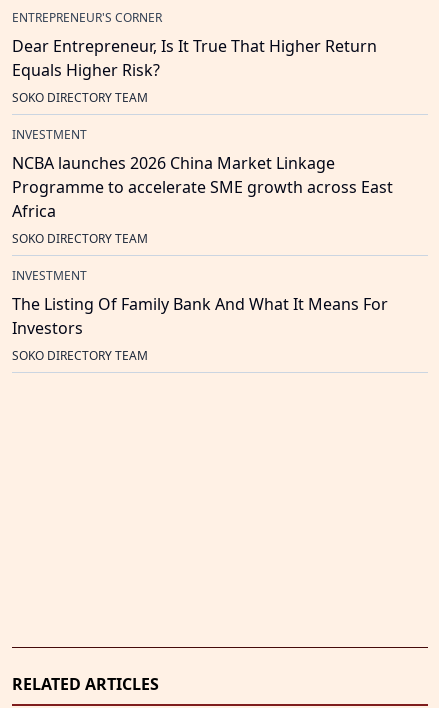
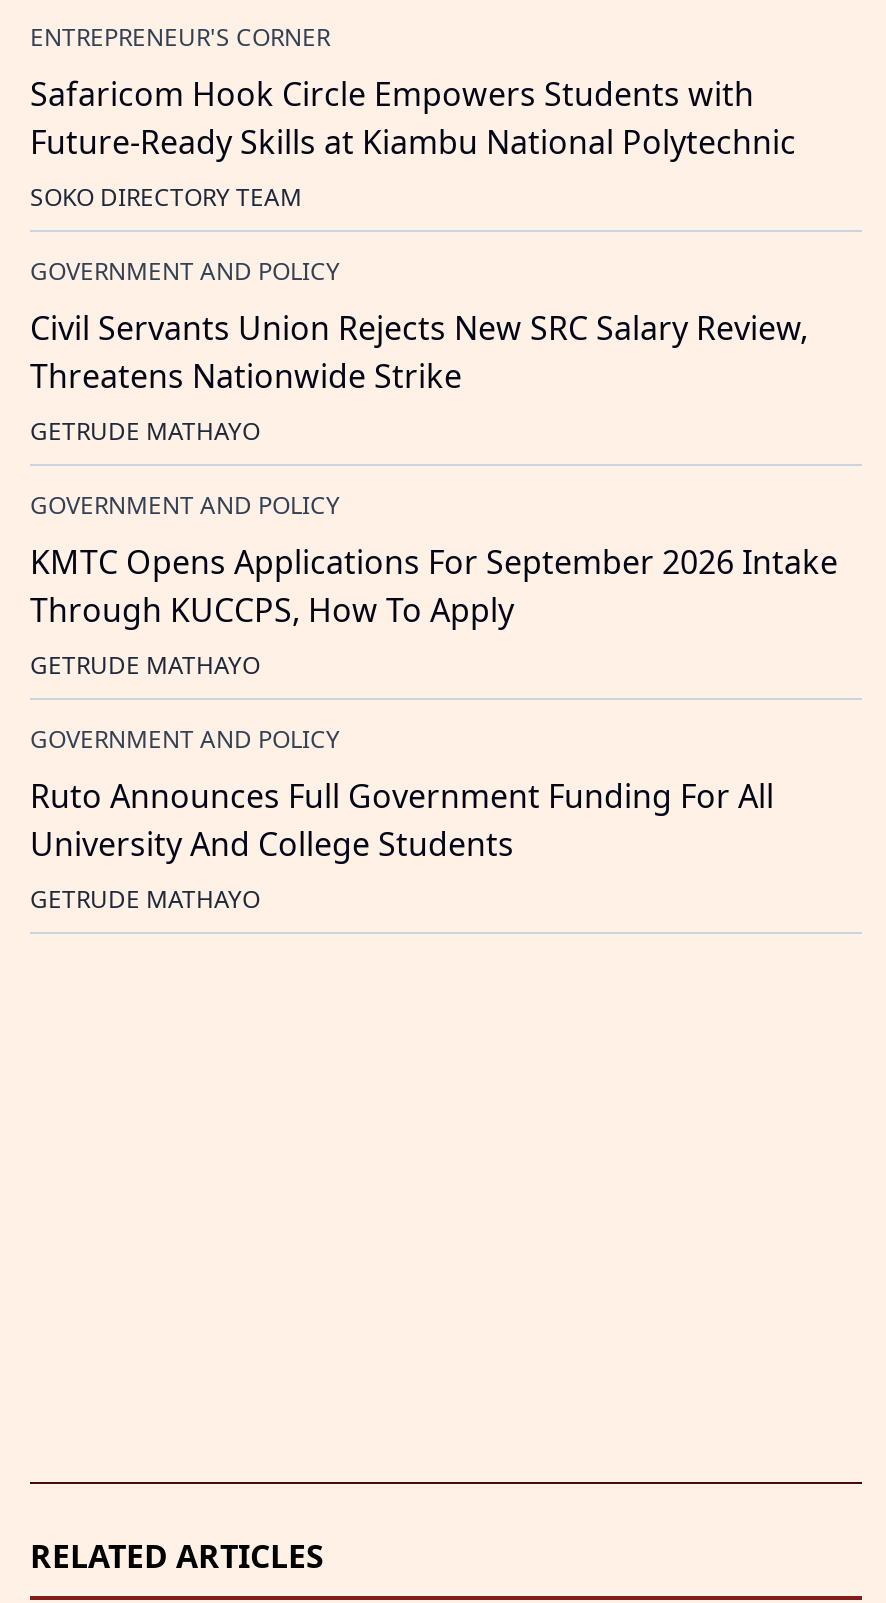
- Dear Entrepreneur, Is It True That Higher Return
- Equals Higher Risk?
+ Safaricom Hook Circle Empowers Students with
+ Future-Ready Skills at Kiambu National Polytechnic

- INVESTMENT
- NCBA launches 2026 China Market Linkage
- Programme to accelerate SME growth across East
- Africa
- SOKO DIRECTORY TEAM
- INVESTMENT
- The Listing Of Family Bank And What It Means For
- Investors
- SOKO DIRECTORY TEAM
+ GOVERNMENT AND POLICY
+ Civil Servants Union Rejects New SRC Salary Review,
+ Threatens Nationwide Strike
+ GETRUDE MATHAYO
+ GOVERNMENT AND POLICY
+ KMTC Opens Applications For September 2026 Intake
+ Through KUCCPS, How To Apply
+ GETRUDE MATHAYO
+ GOVERNMENT AND POLICY
+ Ruto Announces Full Government Funding For All
+ University And College Students
+ GETRUDE MATHAYO
